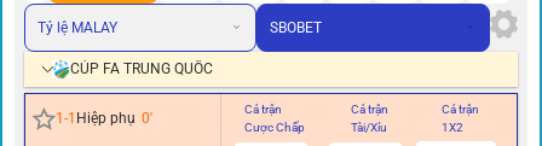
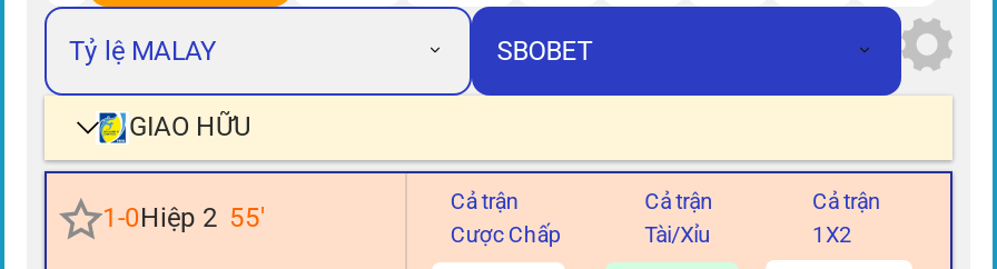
- CÚP FA TRUNG QUỐC
+ GIAO HỮU

- 1 - 1Hiệp phụ 0
+ 1 - 0Hiệp 2 55
